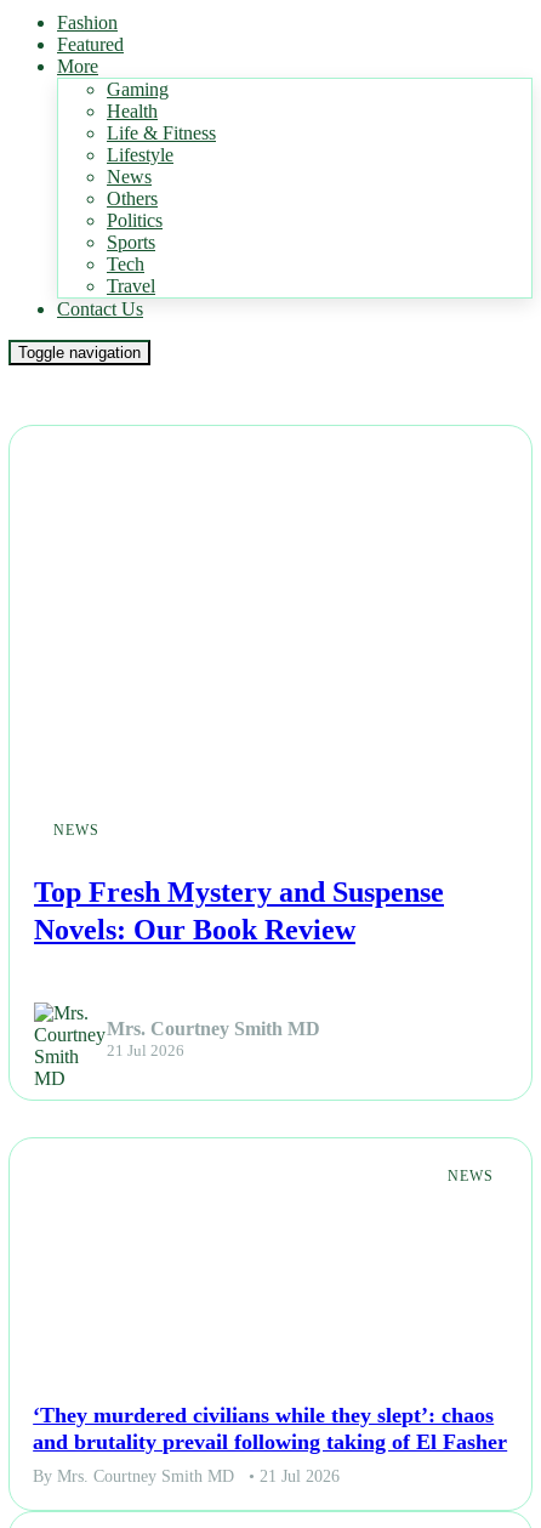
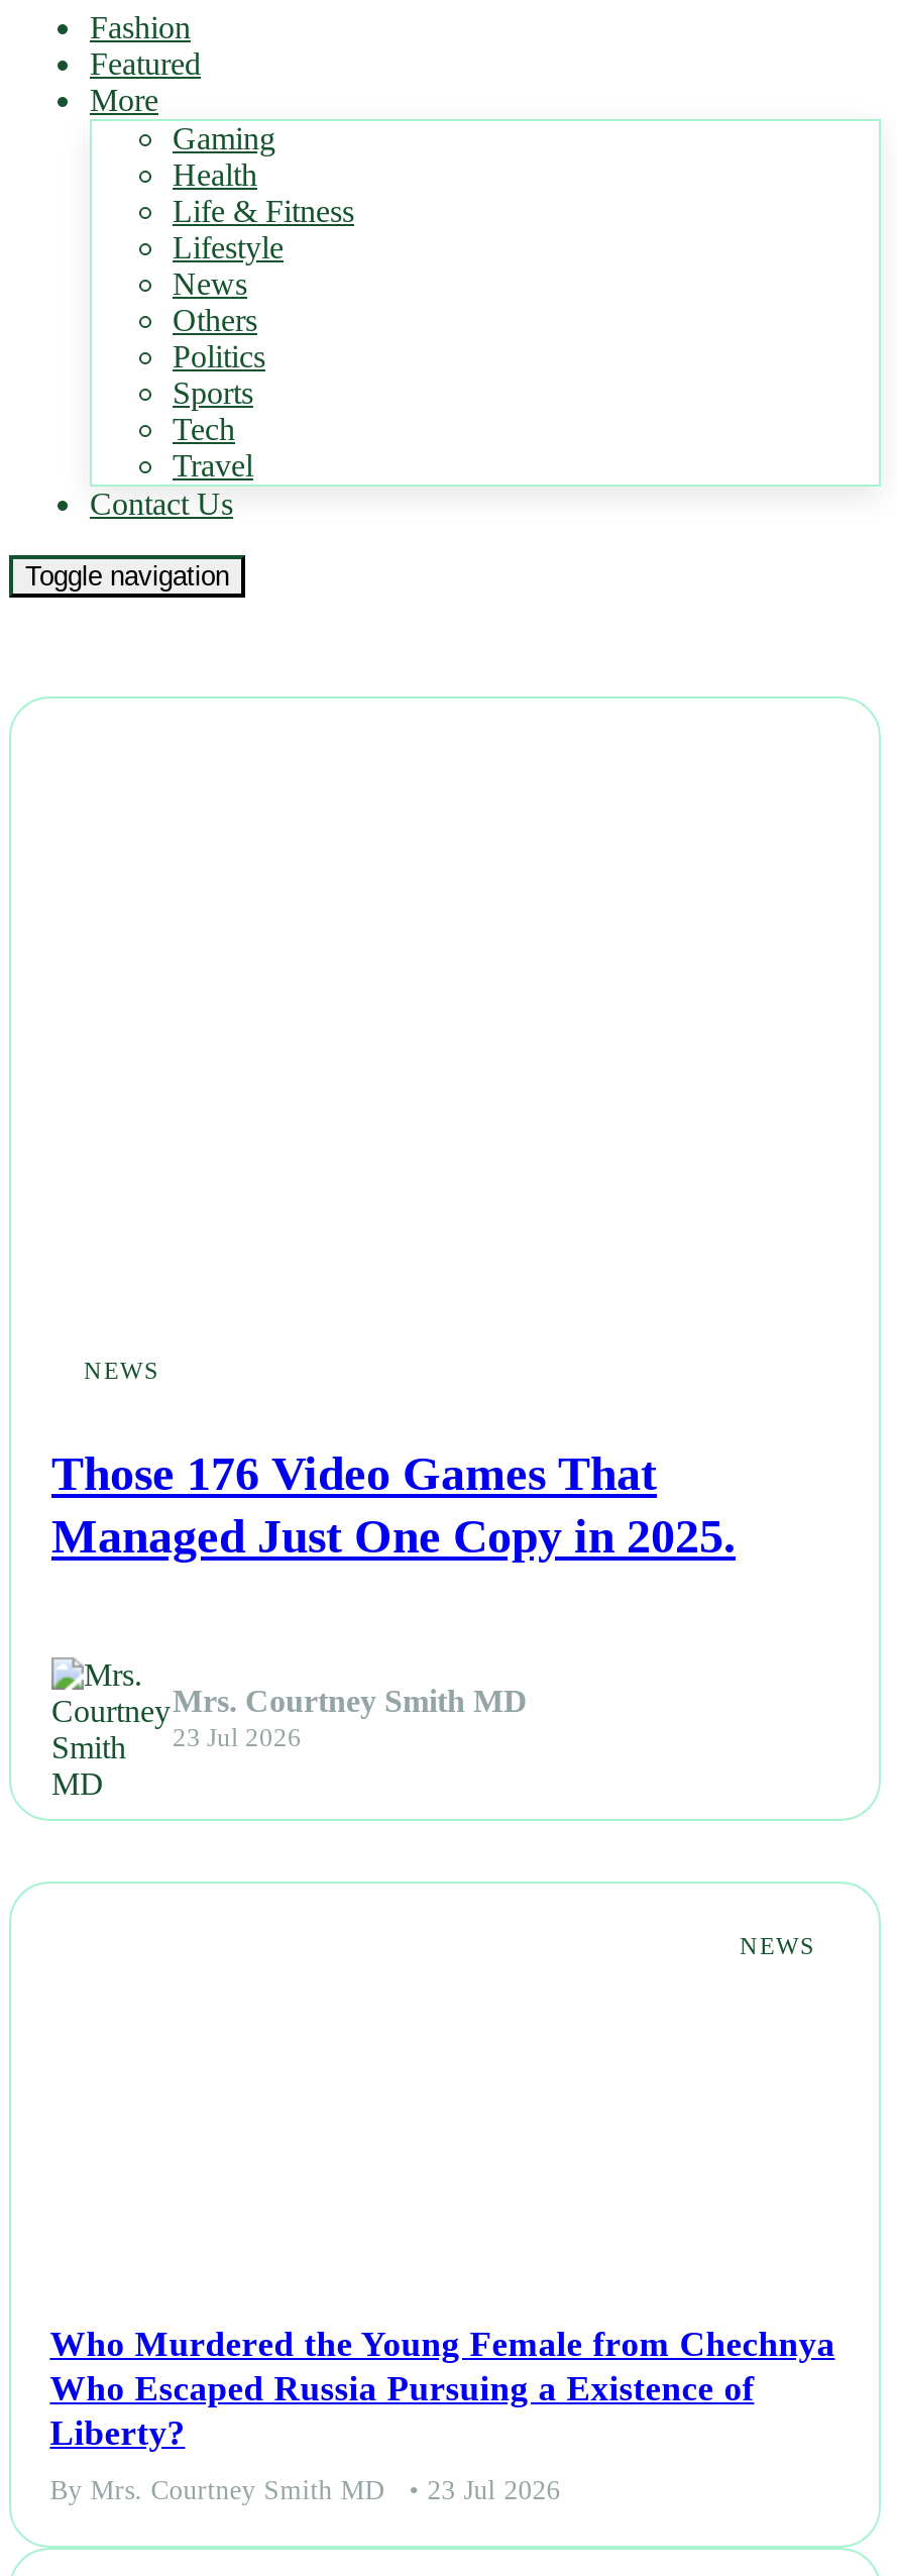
- Top Fresh Mystery and Suspense
- Novels: Our Book Review
+ Those 176 Video Games That
+ Managed Just One Copy in 2025.

- 21 Jul 2026
+ 23 Jul 2026

- ‘They murdered civilians while they slept’: chaos
- and brutality prevail following taking of El Fasher
+ Who Murdered the Young Female from Chechnya
+ Who Escaped Russia Pursuing a Existence of
+ Liberty?

- By Mrs. Courtney Smith MD • 21 Jul 2026
+ By Mrs. Courtney Smith MD • 23 Jul 2026
